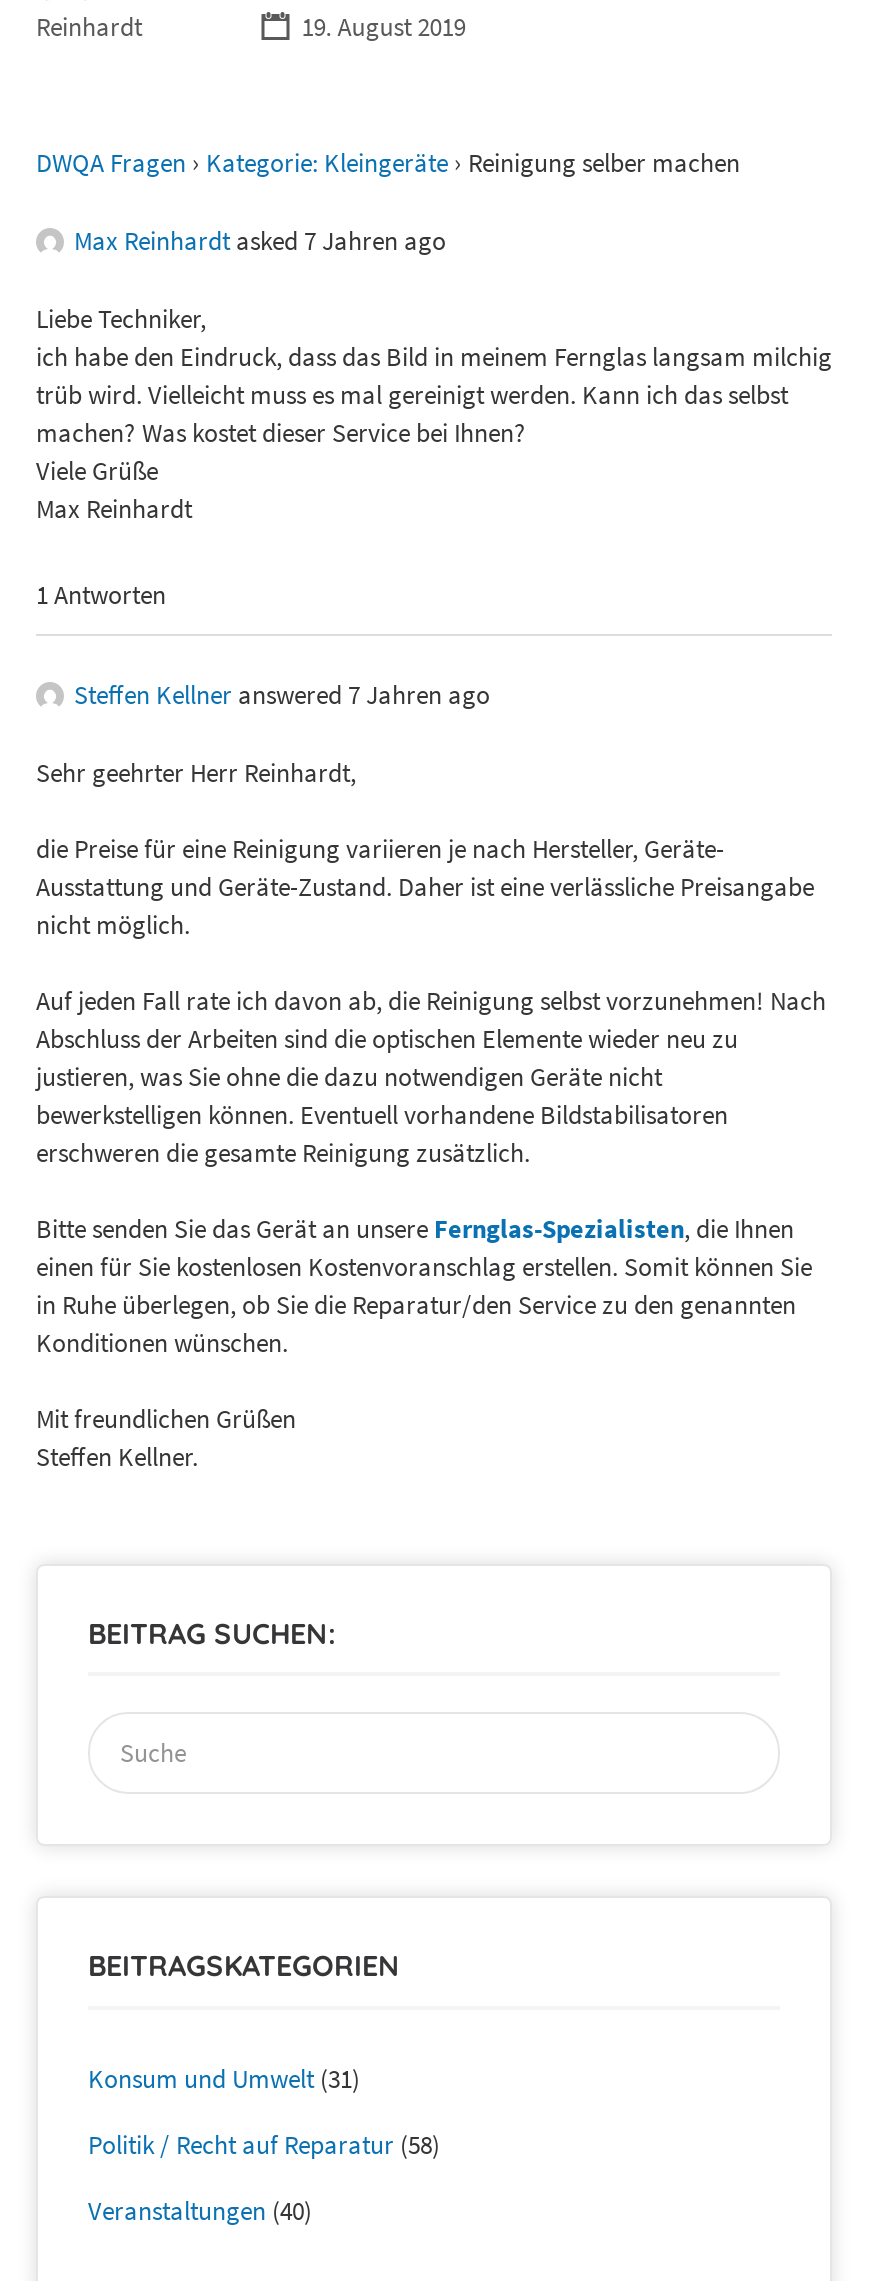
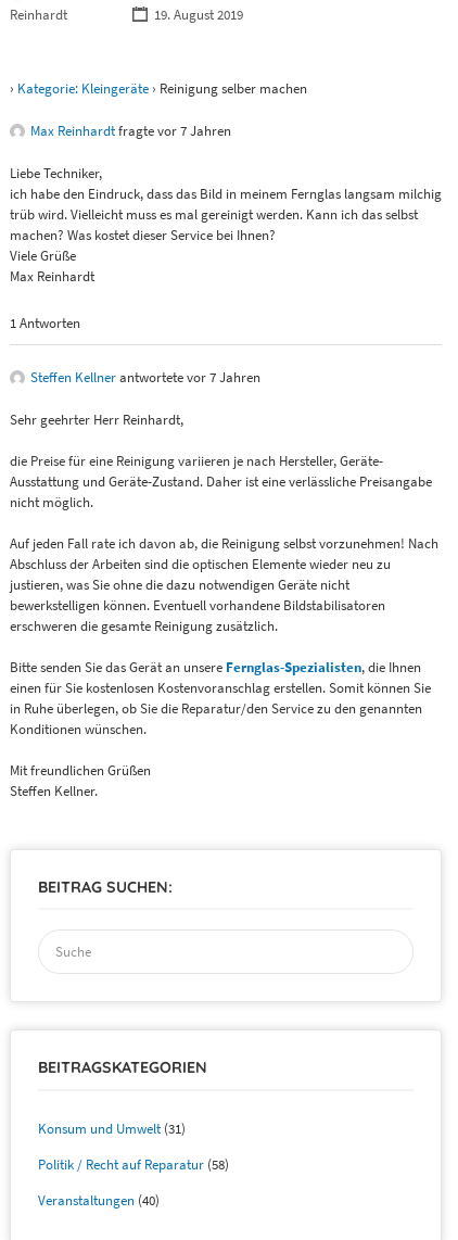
- DWQA Fragen › Kategorie: Kleingeräte › Reinigung selber machen
+ › Kategorie: Kleingeräte › Reinigung selber machen

- Max Reinhardt asked 7 Jahren ago
+ Max Reinhardt fragte vor 7 Jahren

- Steffen Kellner answered 7 Jahren ago
+ Steffen Kellner antwortete vor 7 Jahren
